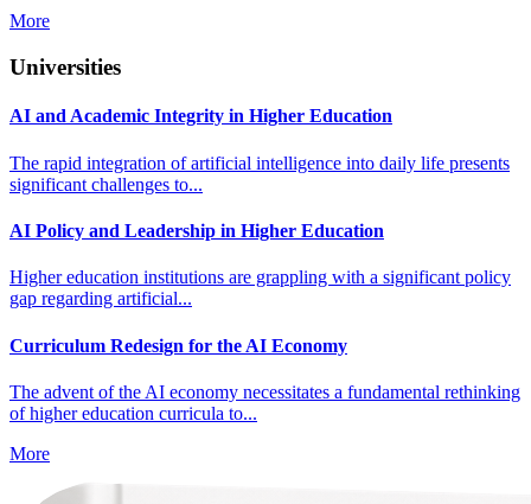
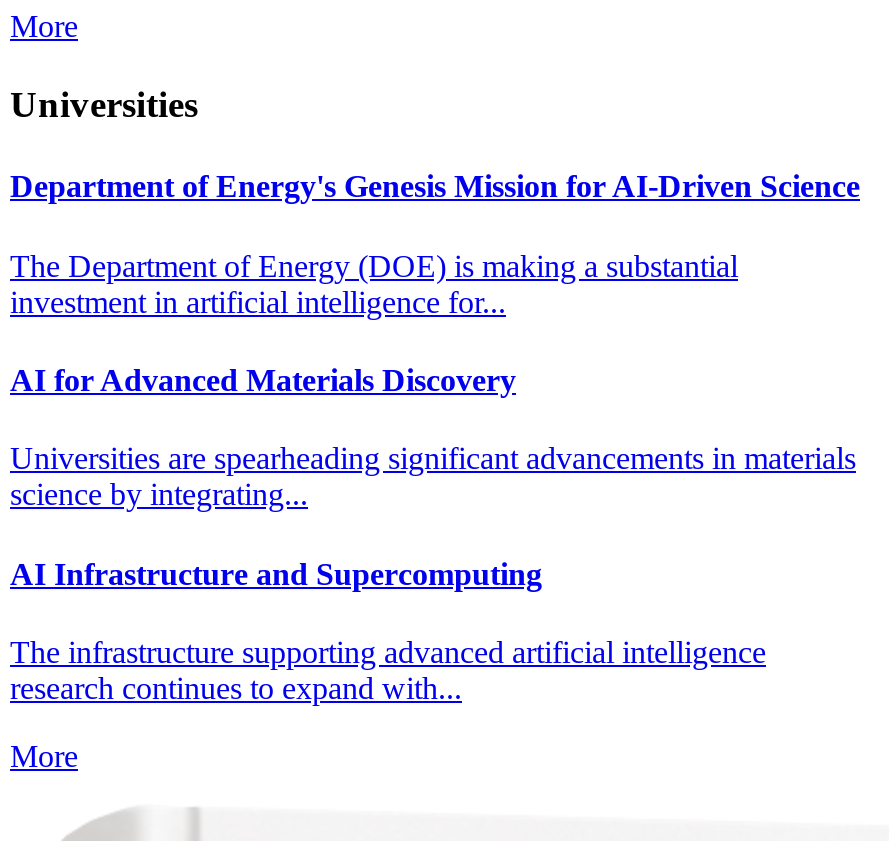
- AI and Academic Integrity in Higher Education
+ Department of Energy's Genesis Mission for AI-Driven Science

- The rapid integration of artificial intelligence into daily life presents
- significant challenges to...
+ The Department of Energy (DOE) is making a substantial
+ investment in artificial intelligence for...

- AI Policy and Leadership in Higher Education
+ AI for Advanced Materials Discovery

- Higher education institutions are grappling with a significant policy
- gap regarding artificial...
+ Universities are spearheading significant advancements in materials
+ science by integrating...

- Curriculum Redesign for the AI Economy
+ AI Infrastructure and Supercomputing

- The advent of the AI economy necessitates a fundamental rethinking
- of higher education curricula to...
+ The infrastructure supporting advanced artificial intelligence
+ research continues to expand with...
